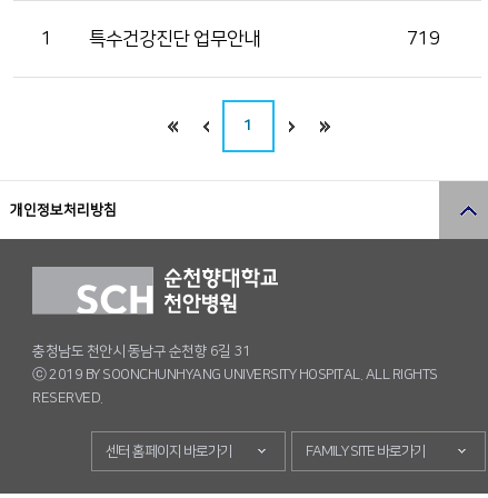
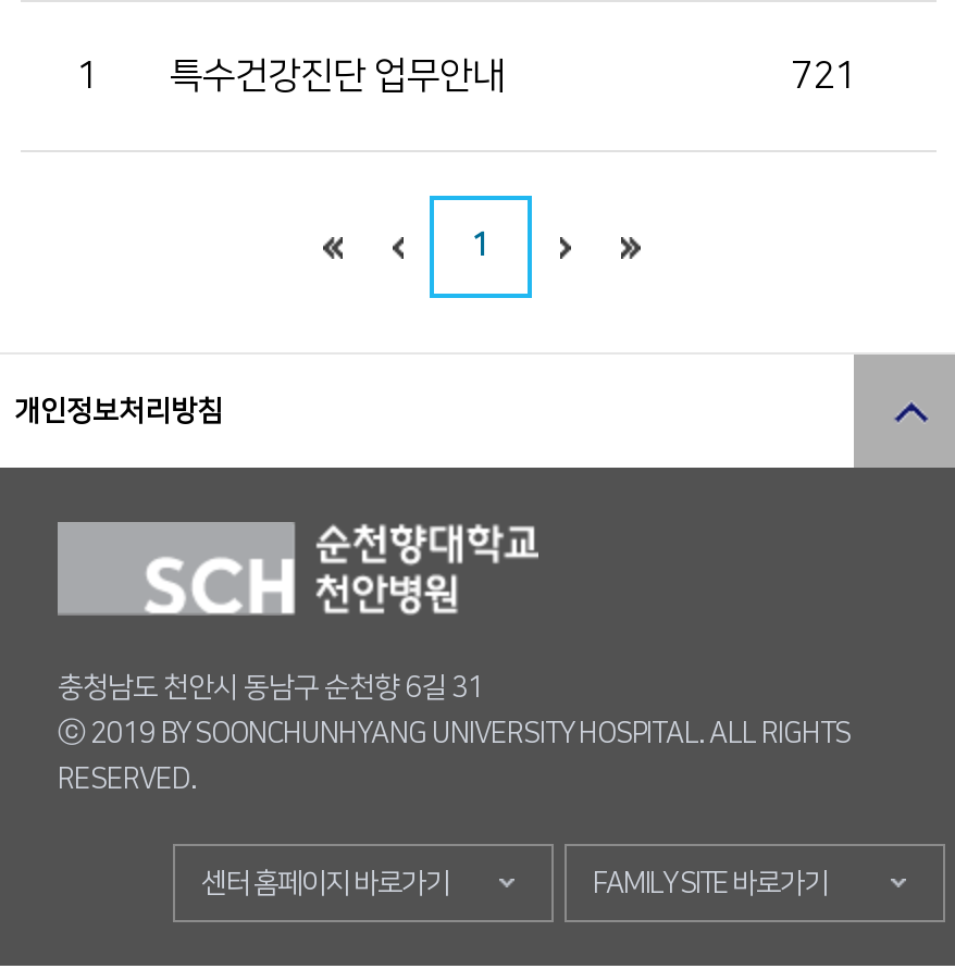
- 719
+ 721
